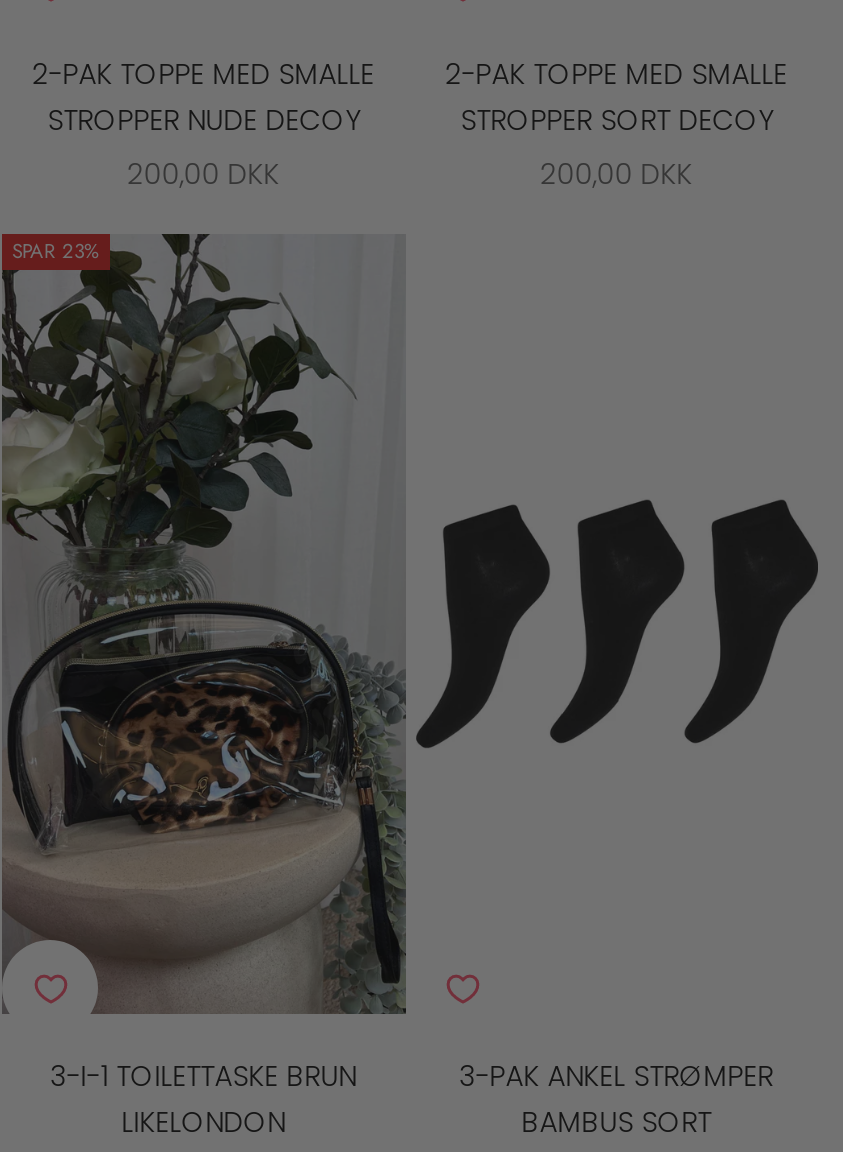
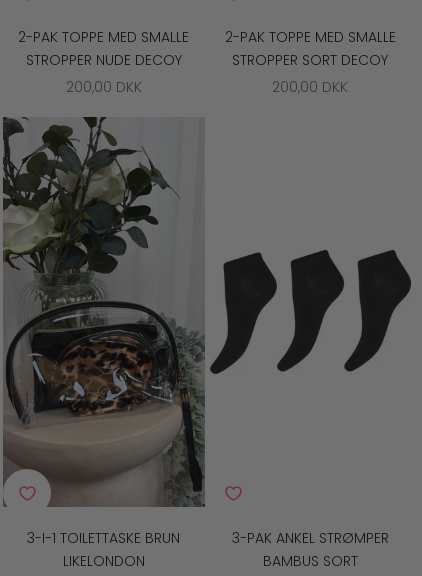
- SPAR 23%
